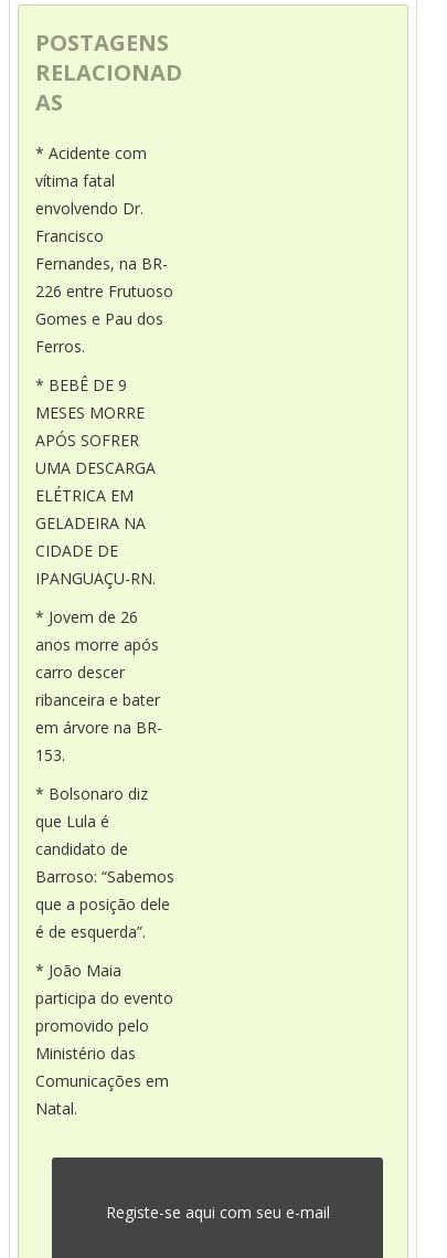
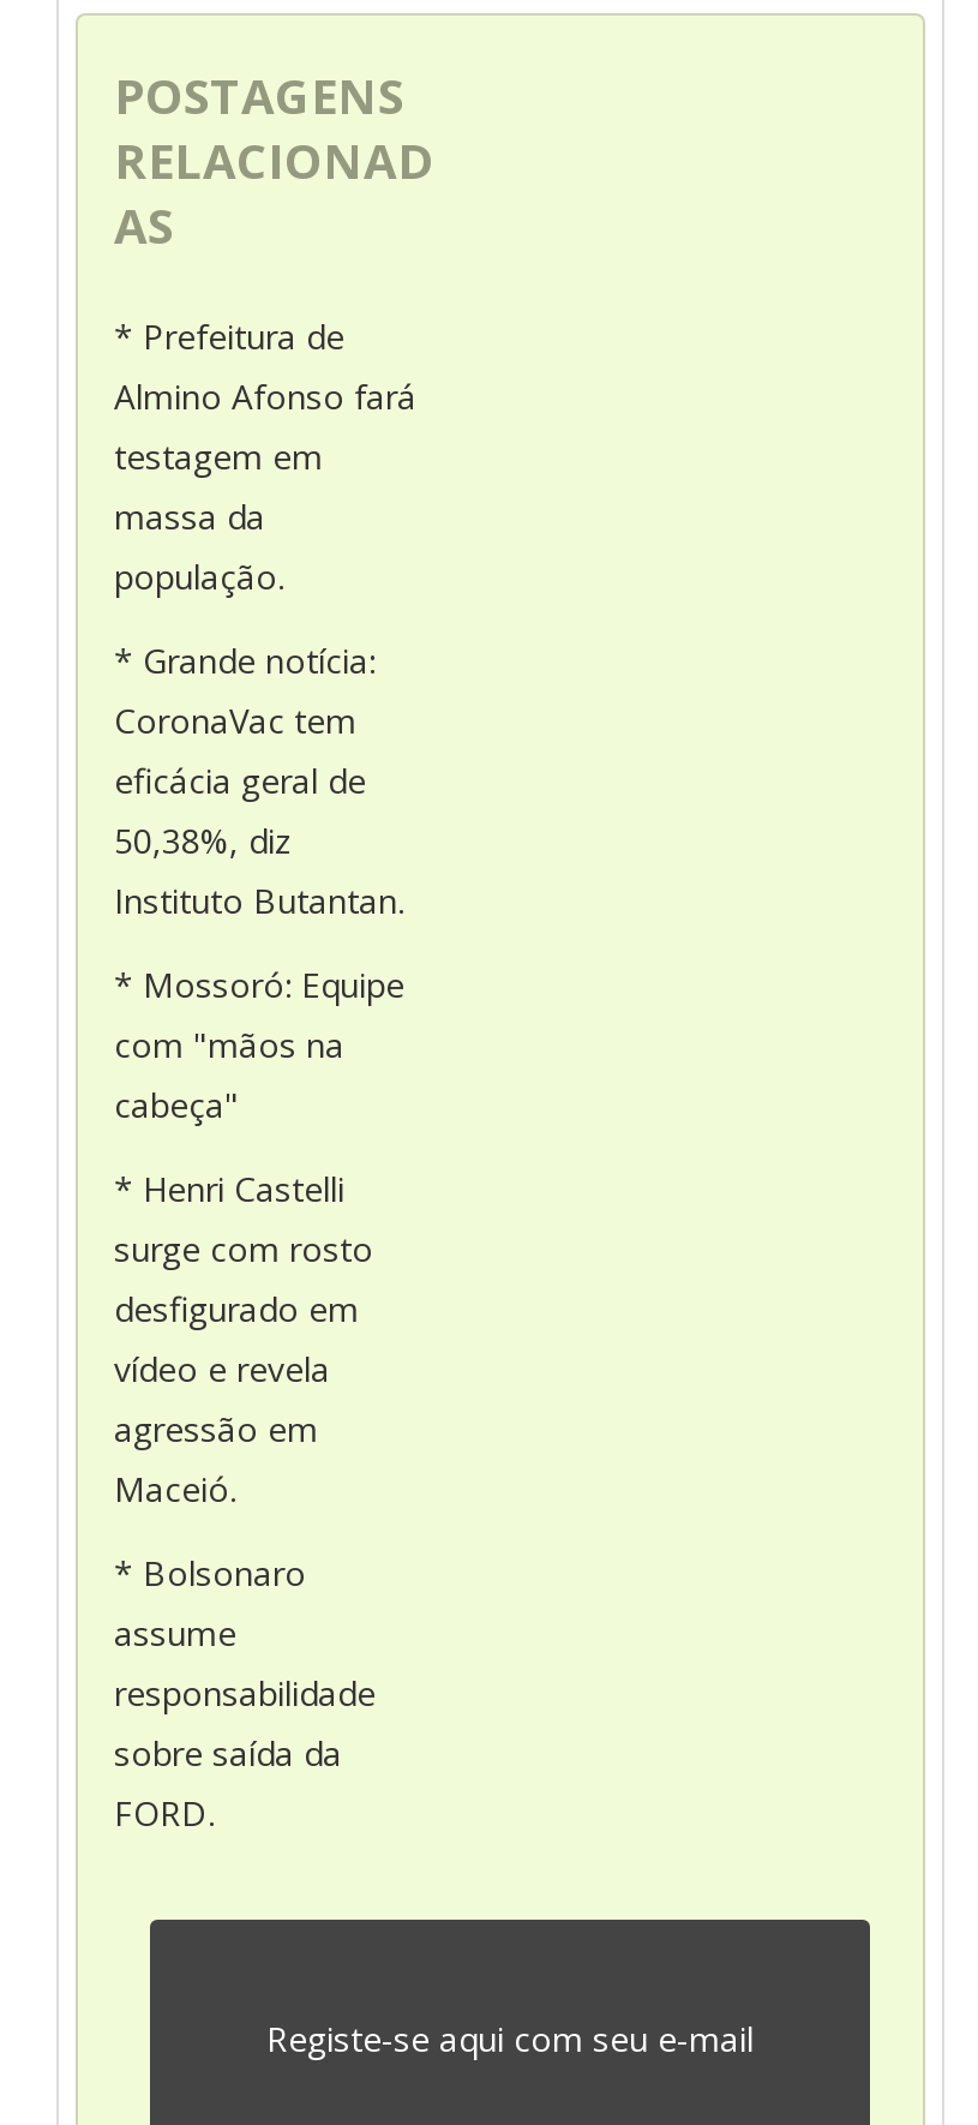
- * Acidente com
- vítima fatal
- envolvendo Dr.
- Francisco
- Fernandes, na BR-
- 226 entre Frutuoso
- Gomes e Pau dos
- Ferros.
+ * Prefeitura de
+ Almino Afonso fará
+ testagem em
+ massa da
+ população.

- * BEBÊ DE 9
- MESES MORRE
- APÓS SOFRER
- UMA DESCARGA
- ELÉTRICA EM
- GELADEIRA NA
- CIDADE DE
- IPANGUAÇU-RN.
+ * Grande notícia:
+ CoronaVac tem
+ eficácia geral de
+ 50,38%, diz
+ Instituto Butantan.

- * Jovem de 26
- anos morre após
- carro descer
- ribanceira e bater
- em árvore na BR-
- 153.
+ * Mossoró: Equipe
+ com "mãos na
+ cabeça"

- * Bolsonaro diz
- que Lula é
- candidato de
- Barroso: “Sabemos
- que a posição dele
- é de esquerda”.
+ * Henri Castelli
+ surge com rosto
+ desfigurado em
+ vídeo e revela
+ agressão em
+ Maceió.

- * João Maia
- participa do evento
- promovido pelo
- Ministério das
- Comunicações em
- Natal.
+ * Bolsonaro
+ assume
+ responsabilidade
+ sobre saída da
+ FORD.
